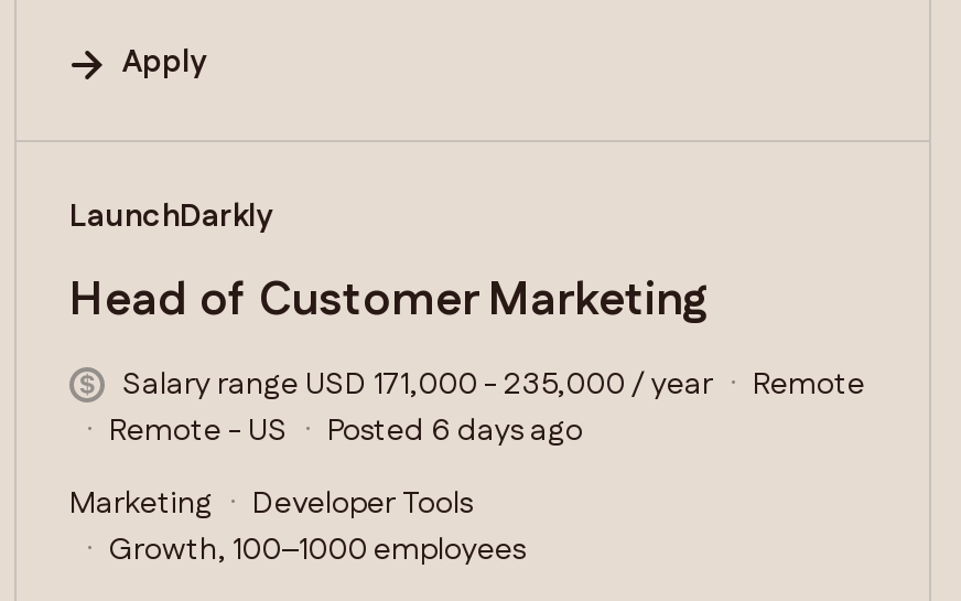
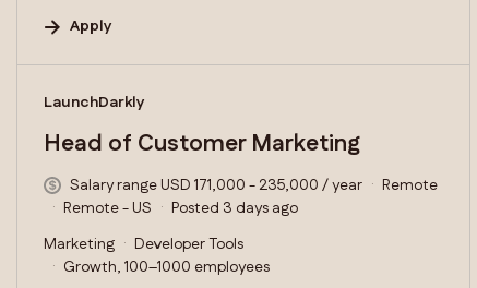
- Posted 6 days ago
+ Posted 3 days ago
